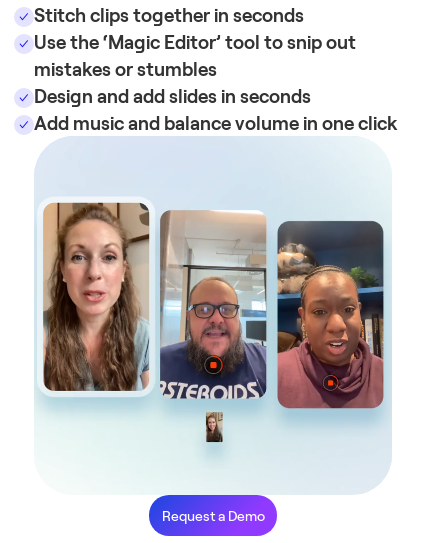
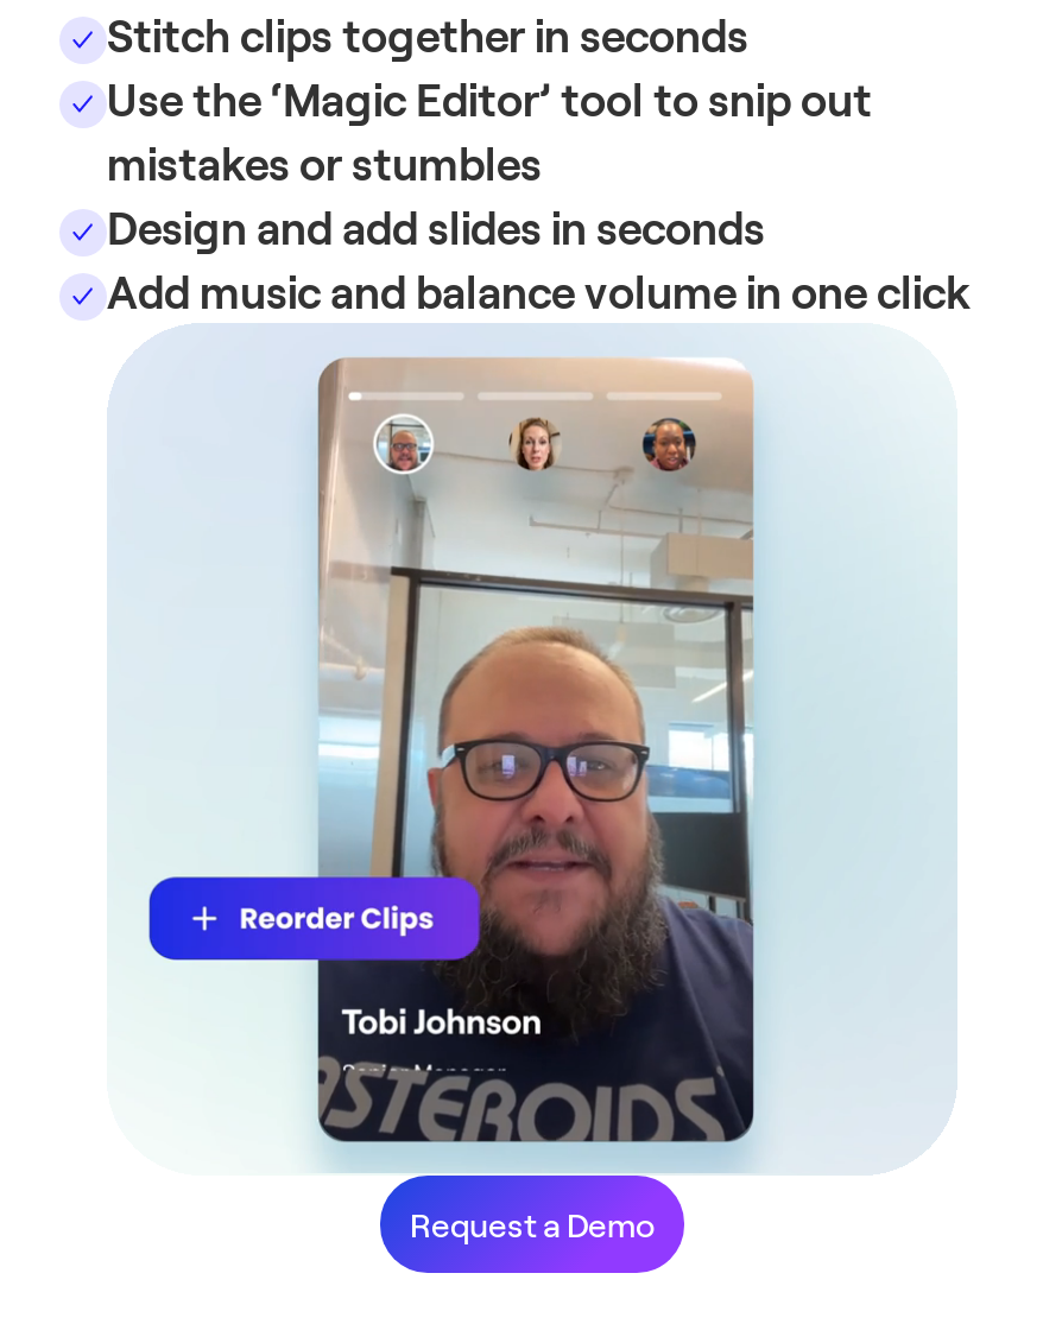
- [image]
+ [image]
